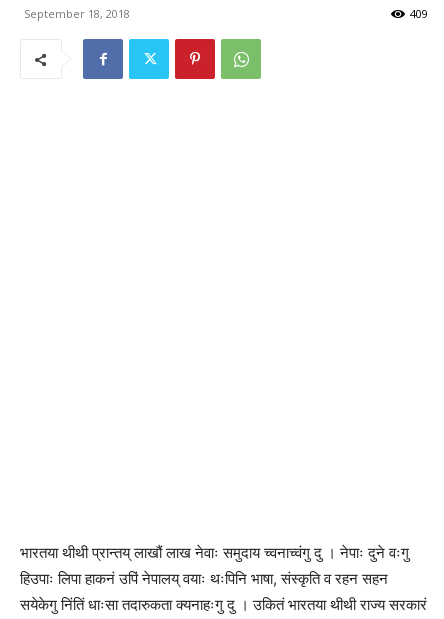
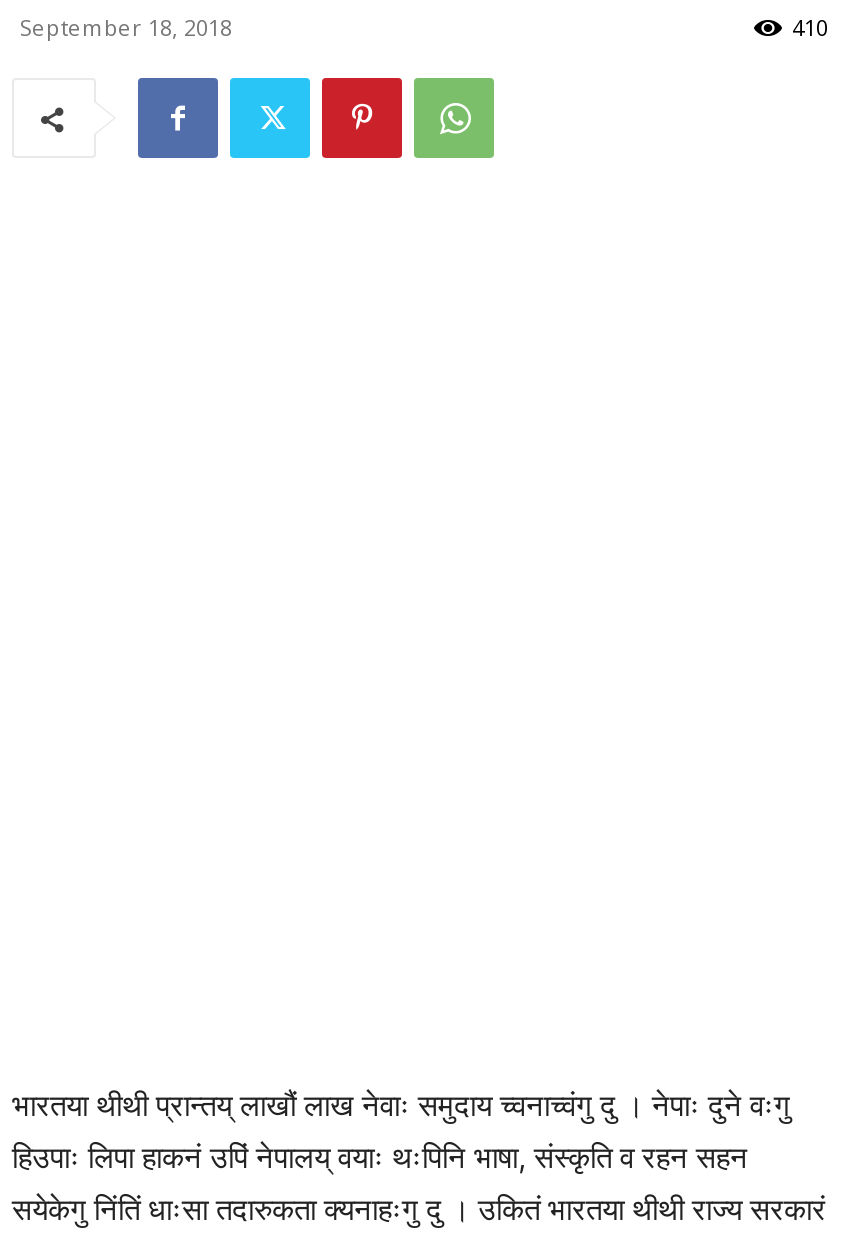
- 409
+ 410
